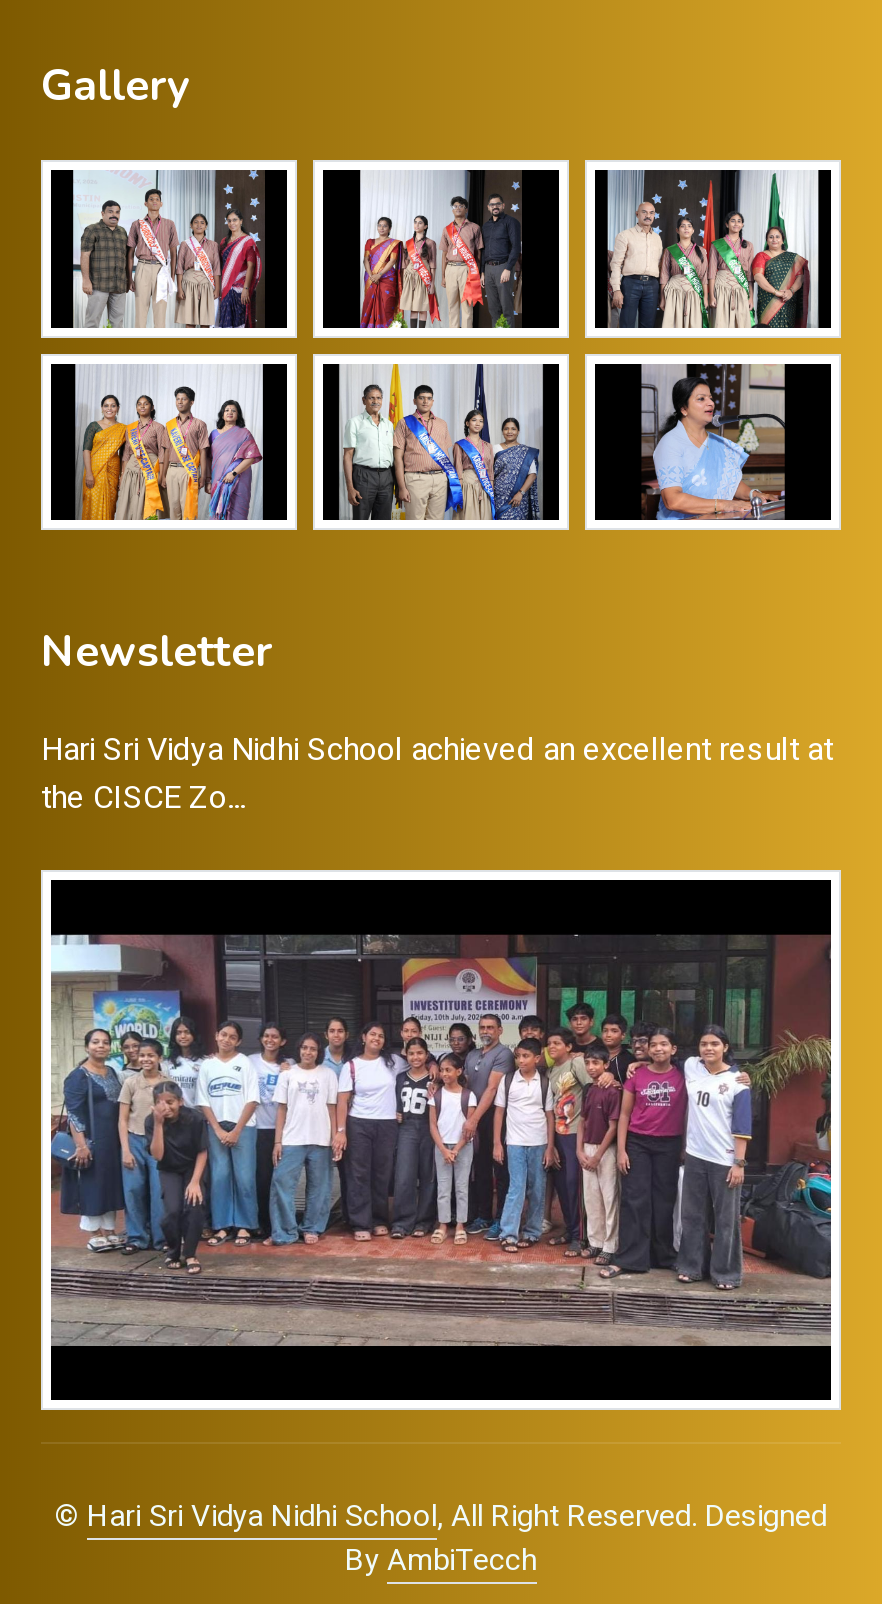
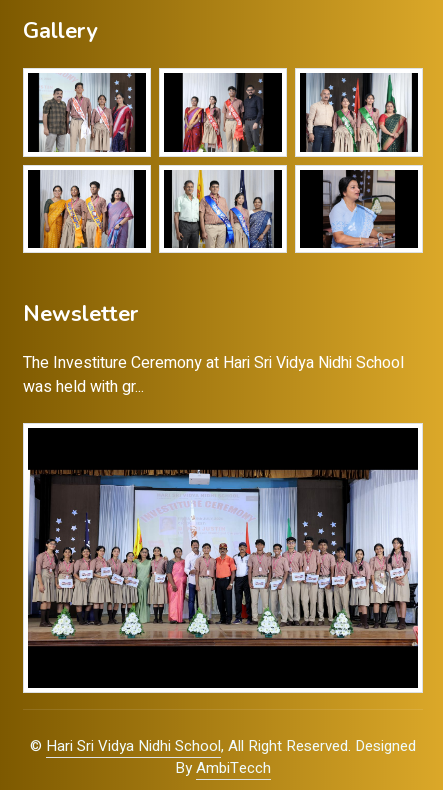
- Hari Sri Vidya Nidhi School achieved an excellent result at
- the CISCE Zo...
+ The Investiture Ceremony at Hari Sri Vidya Nidhi School
+ was held with gr...

- [image]
+ [image]
